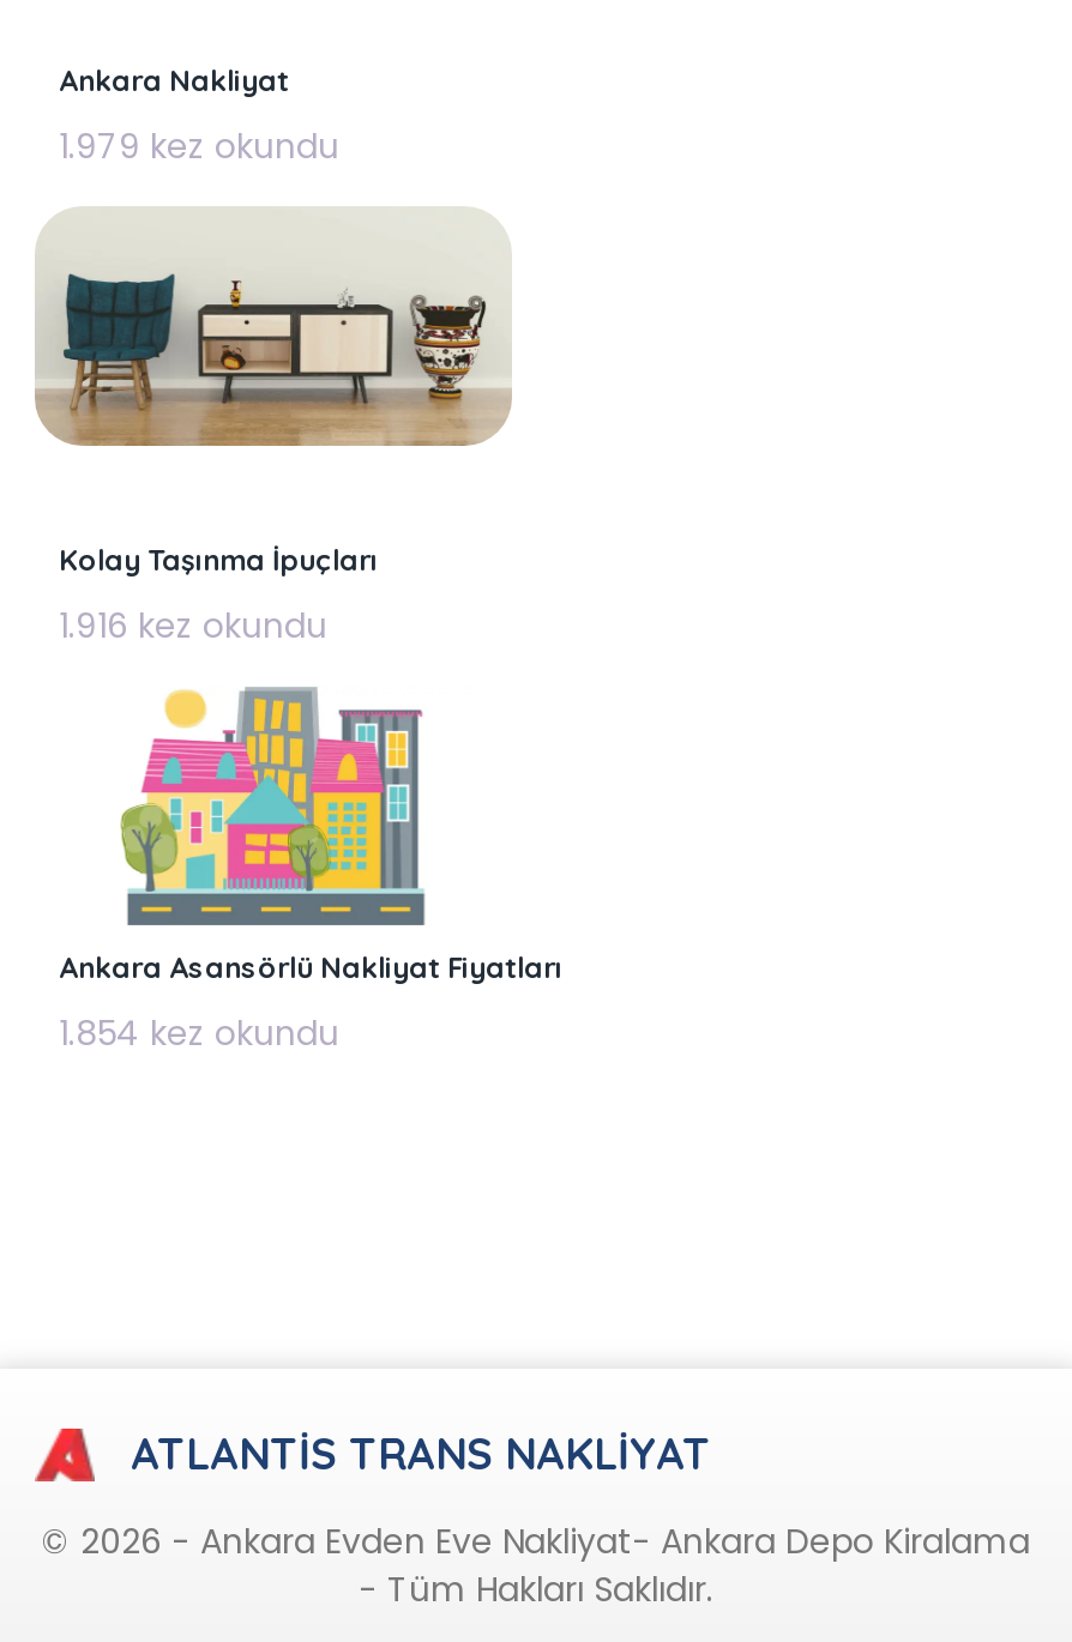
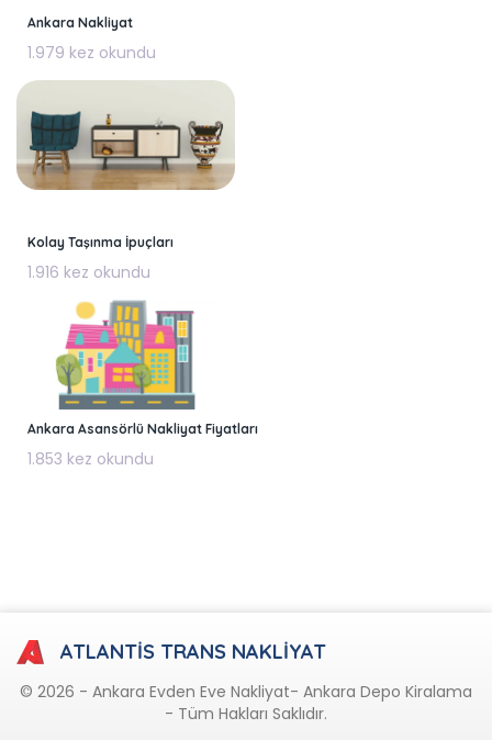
- 1.854 kez okundu
+ 1.853 kez okundu
